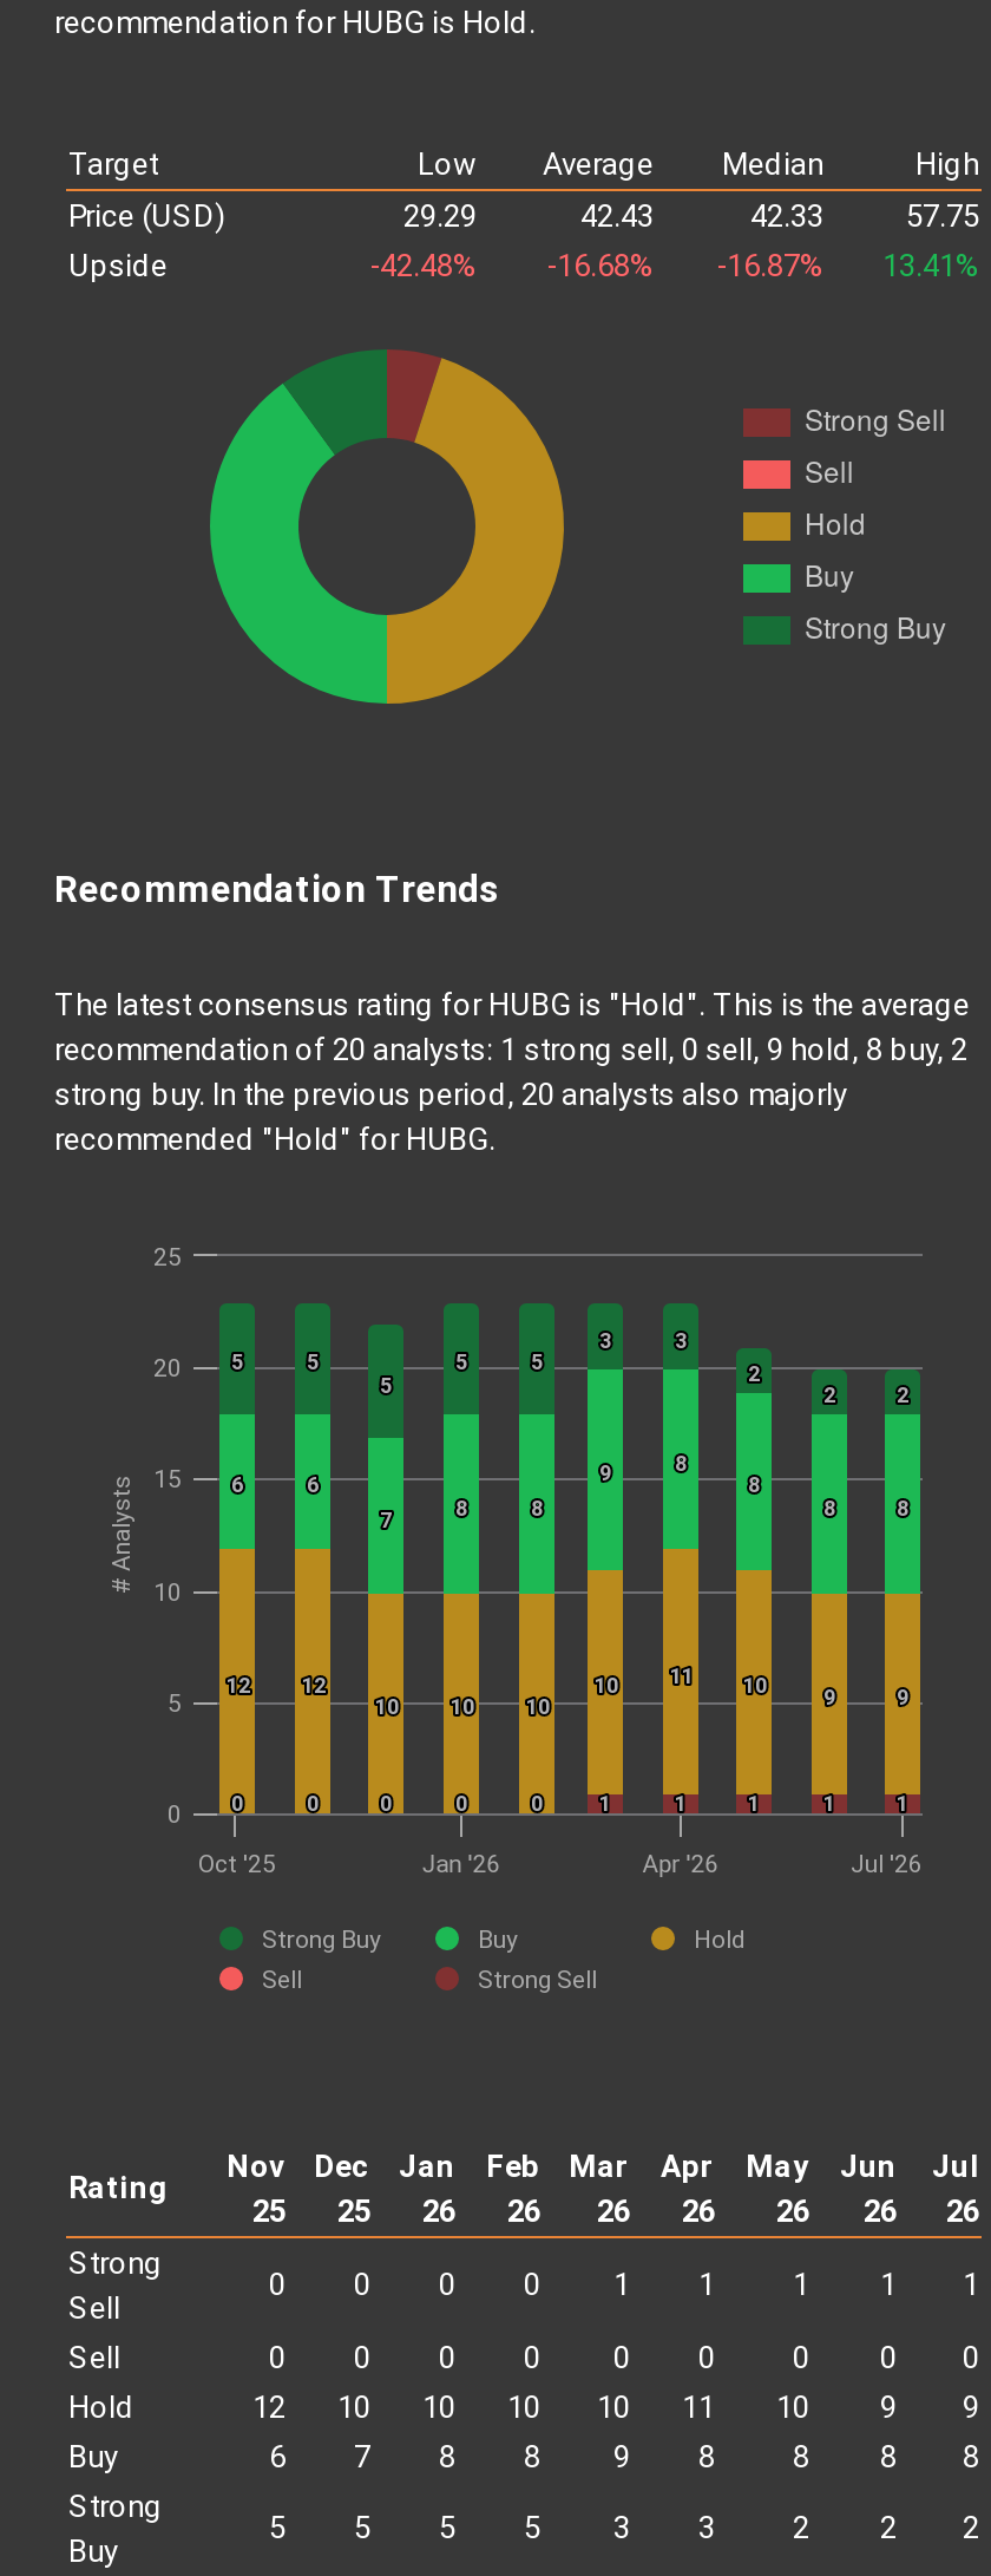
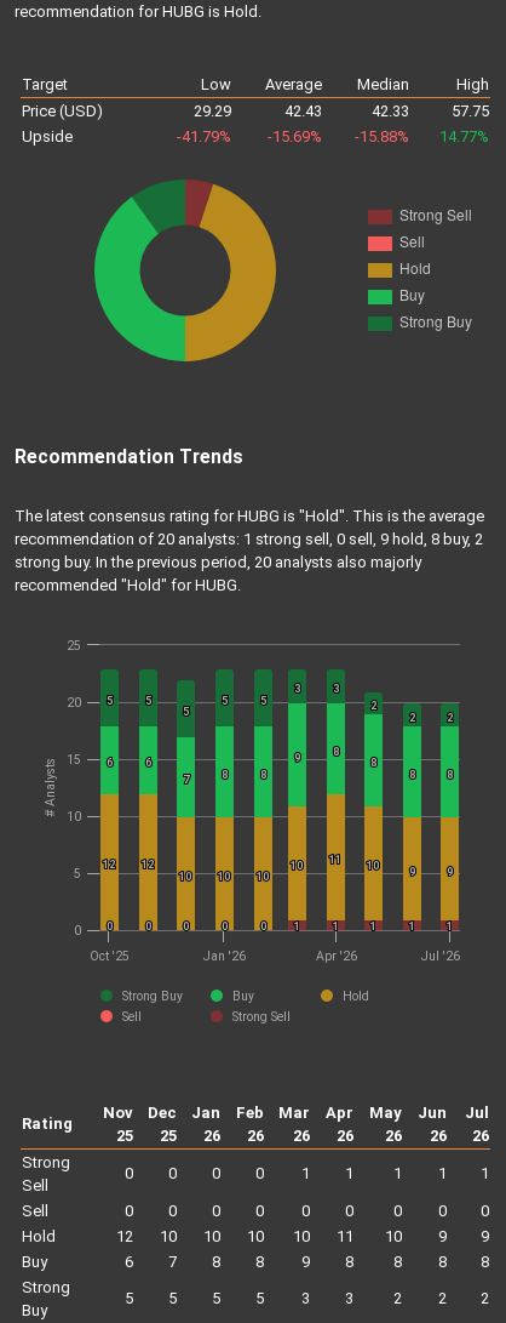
- -42.48%
+ -41.79%

- -16.68%
+ -15.69%

- -16.87%
+ -15.88%

- 13.41%
+ 14.77%
